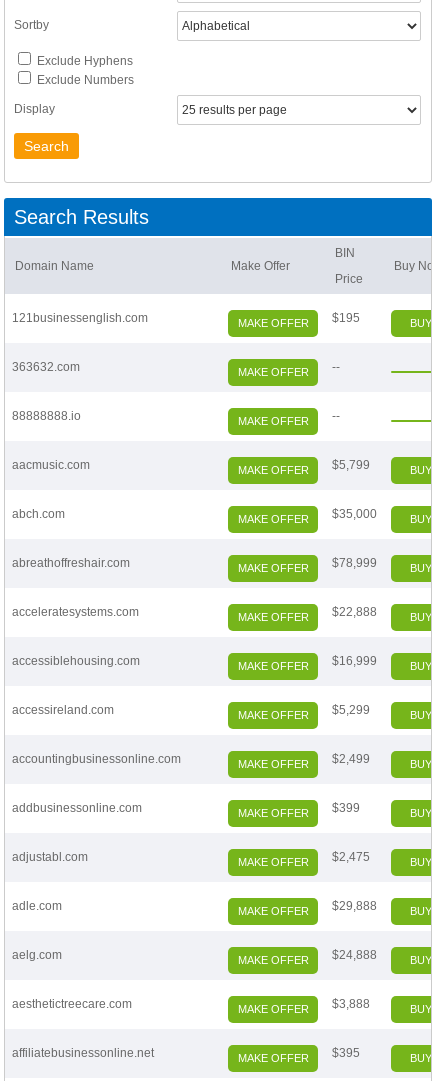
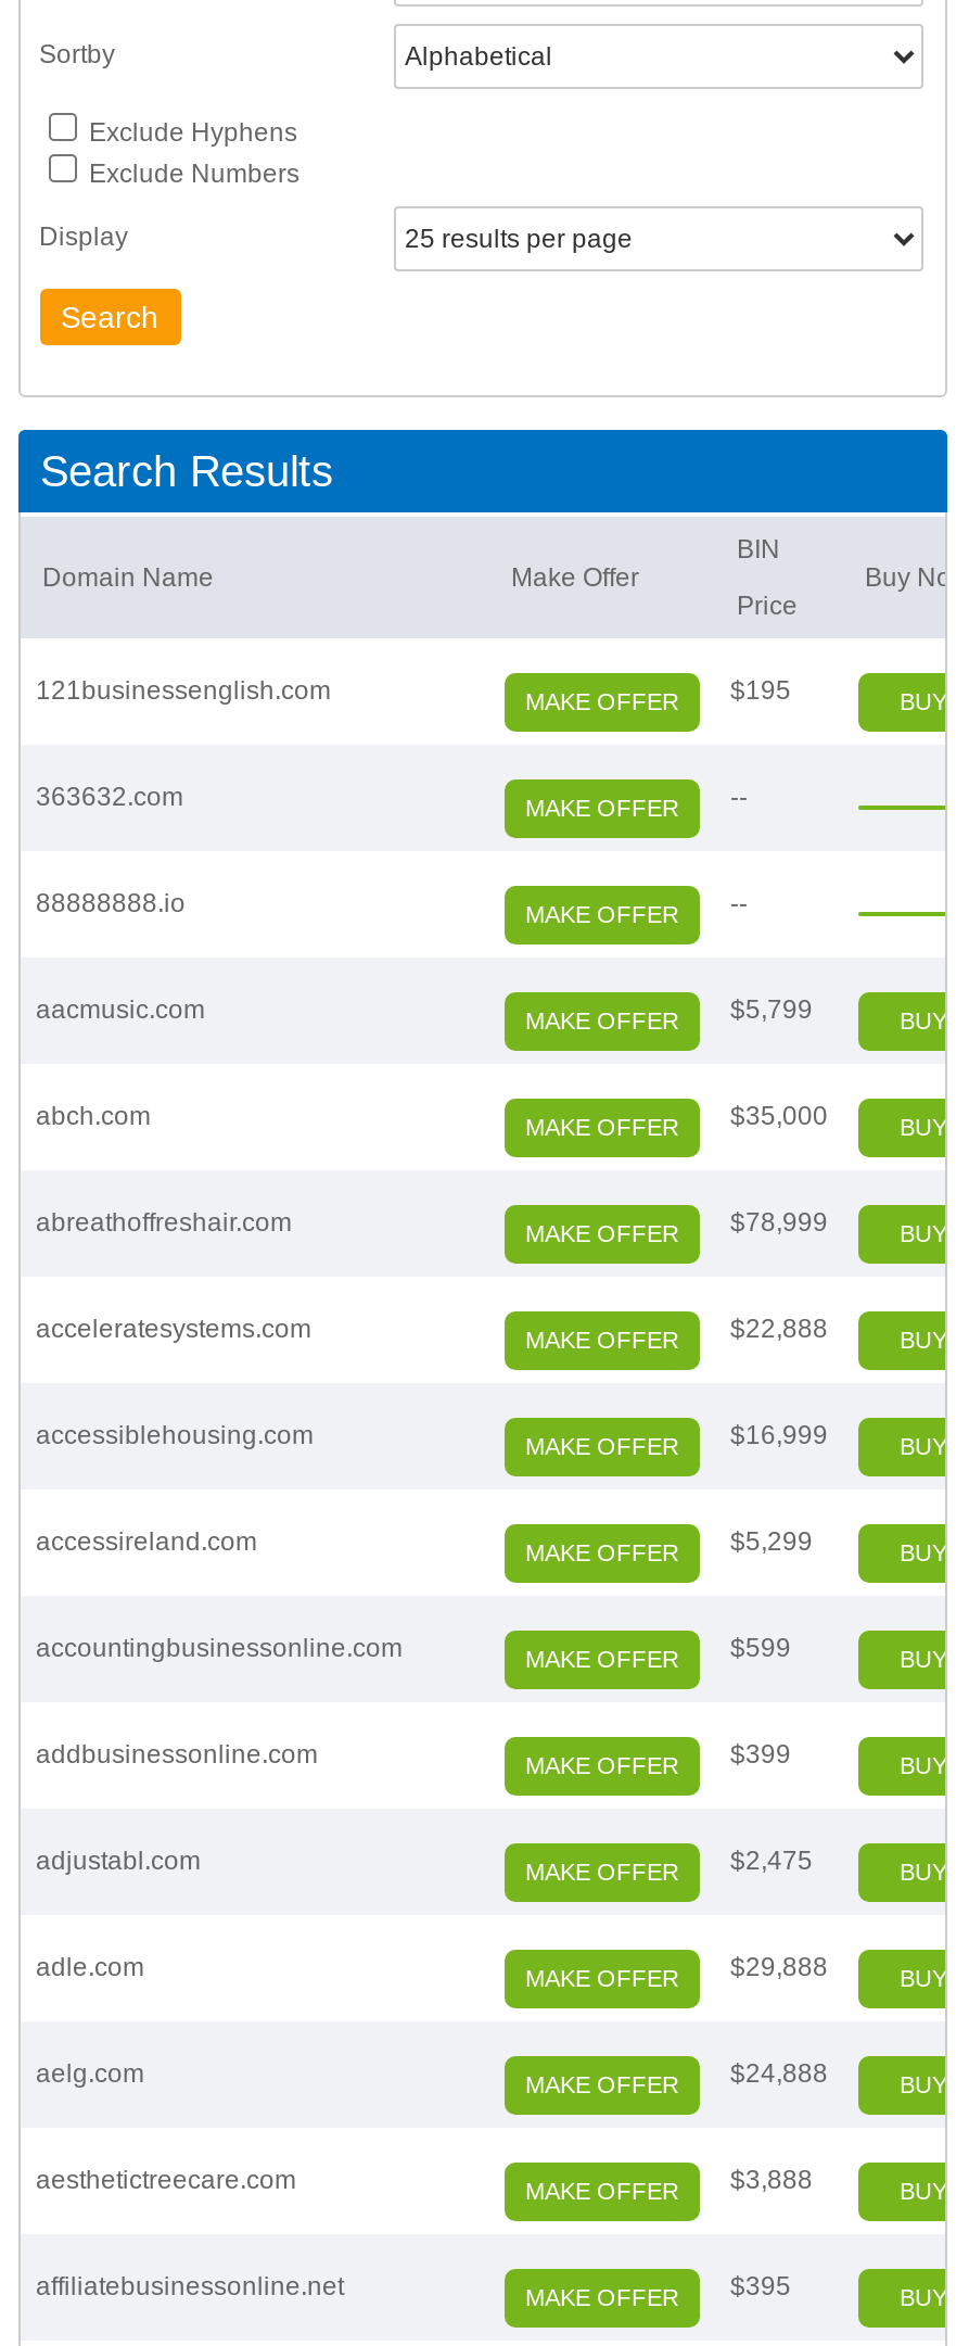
- MAKE OFFER $2,499
+ MAKE OFFER $599
